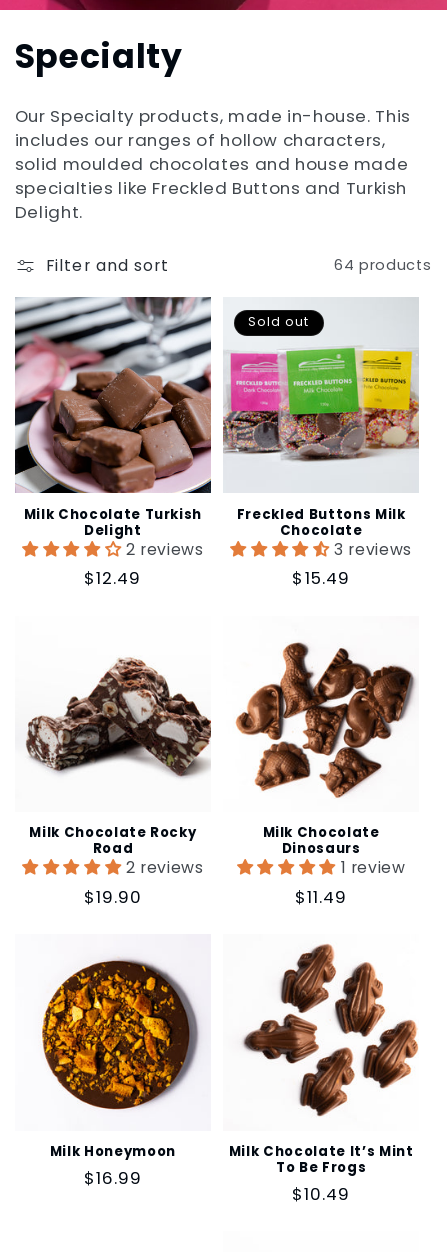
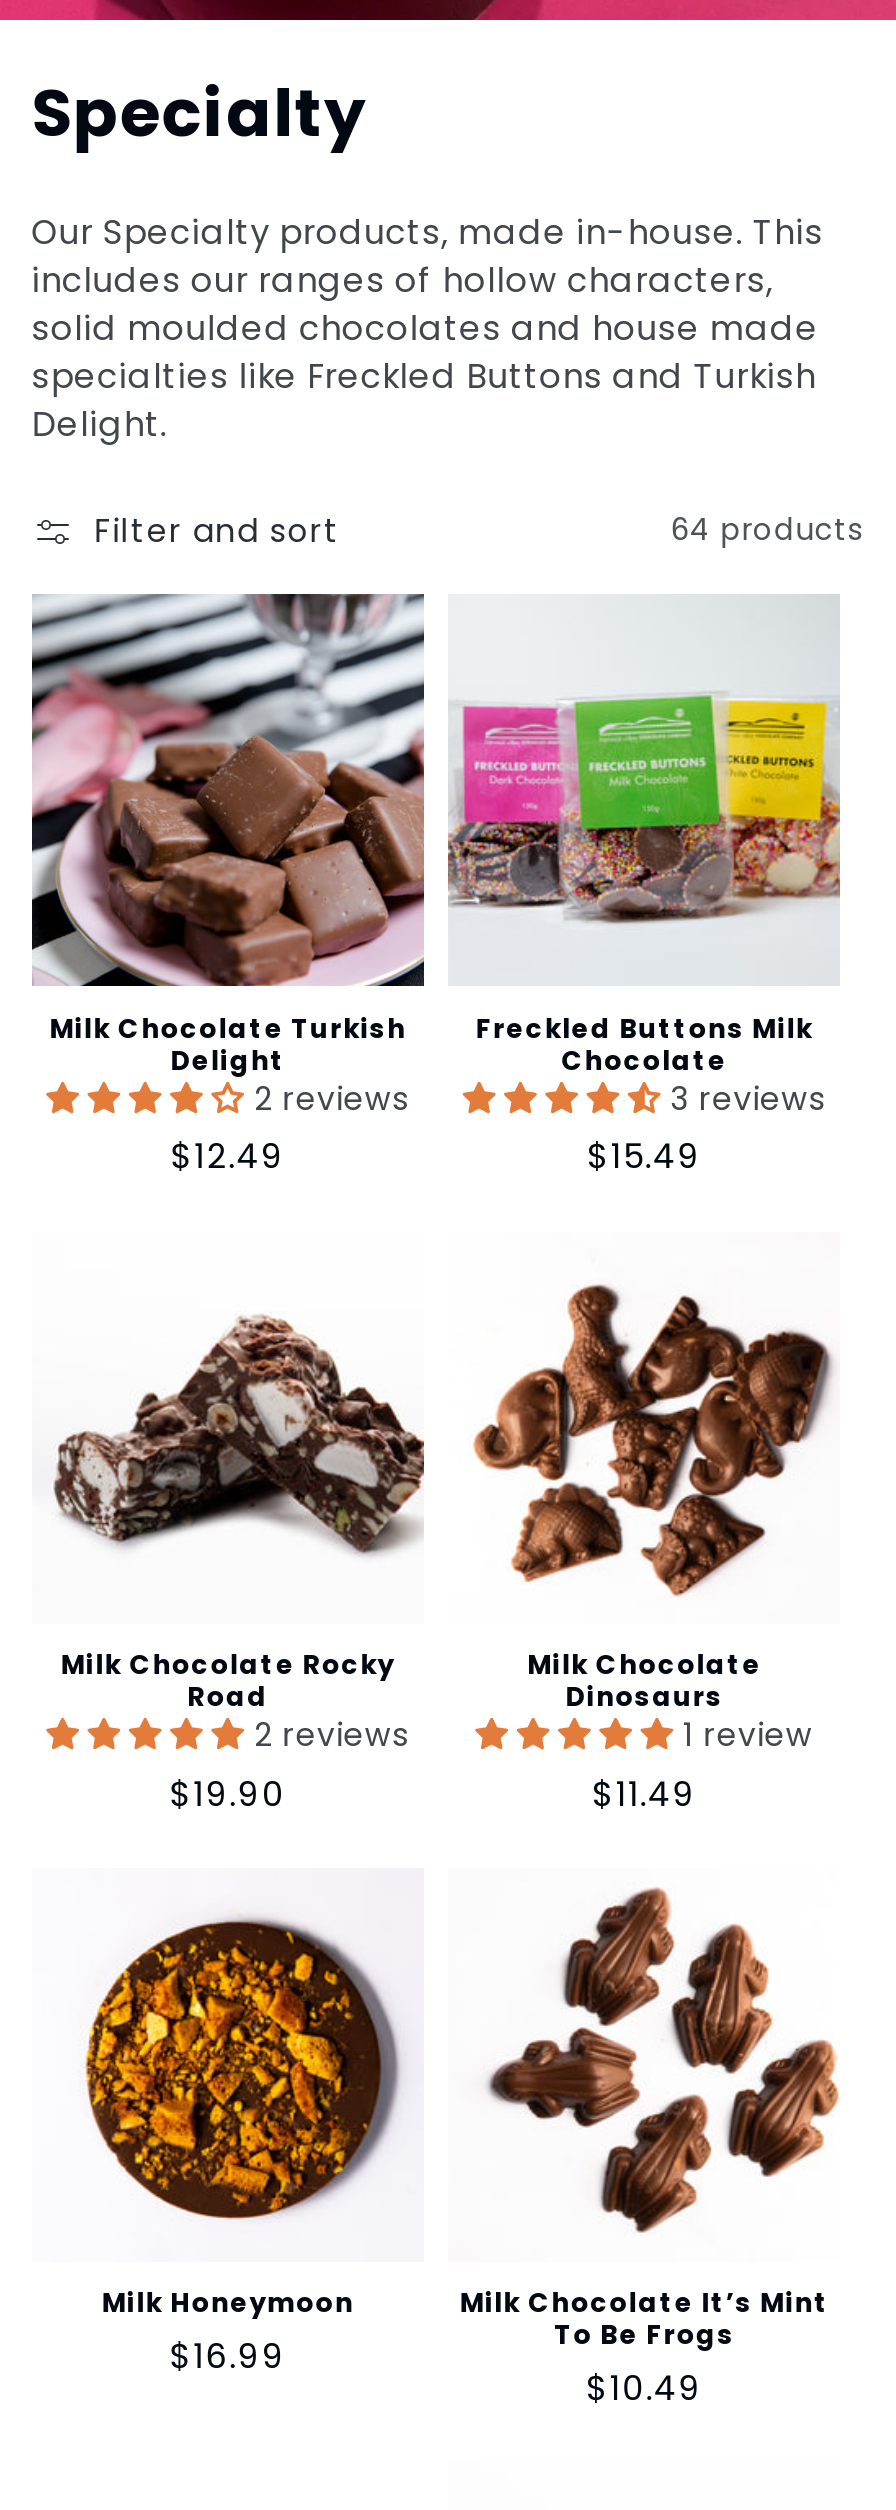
- Sold out
